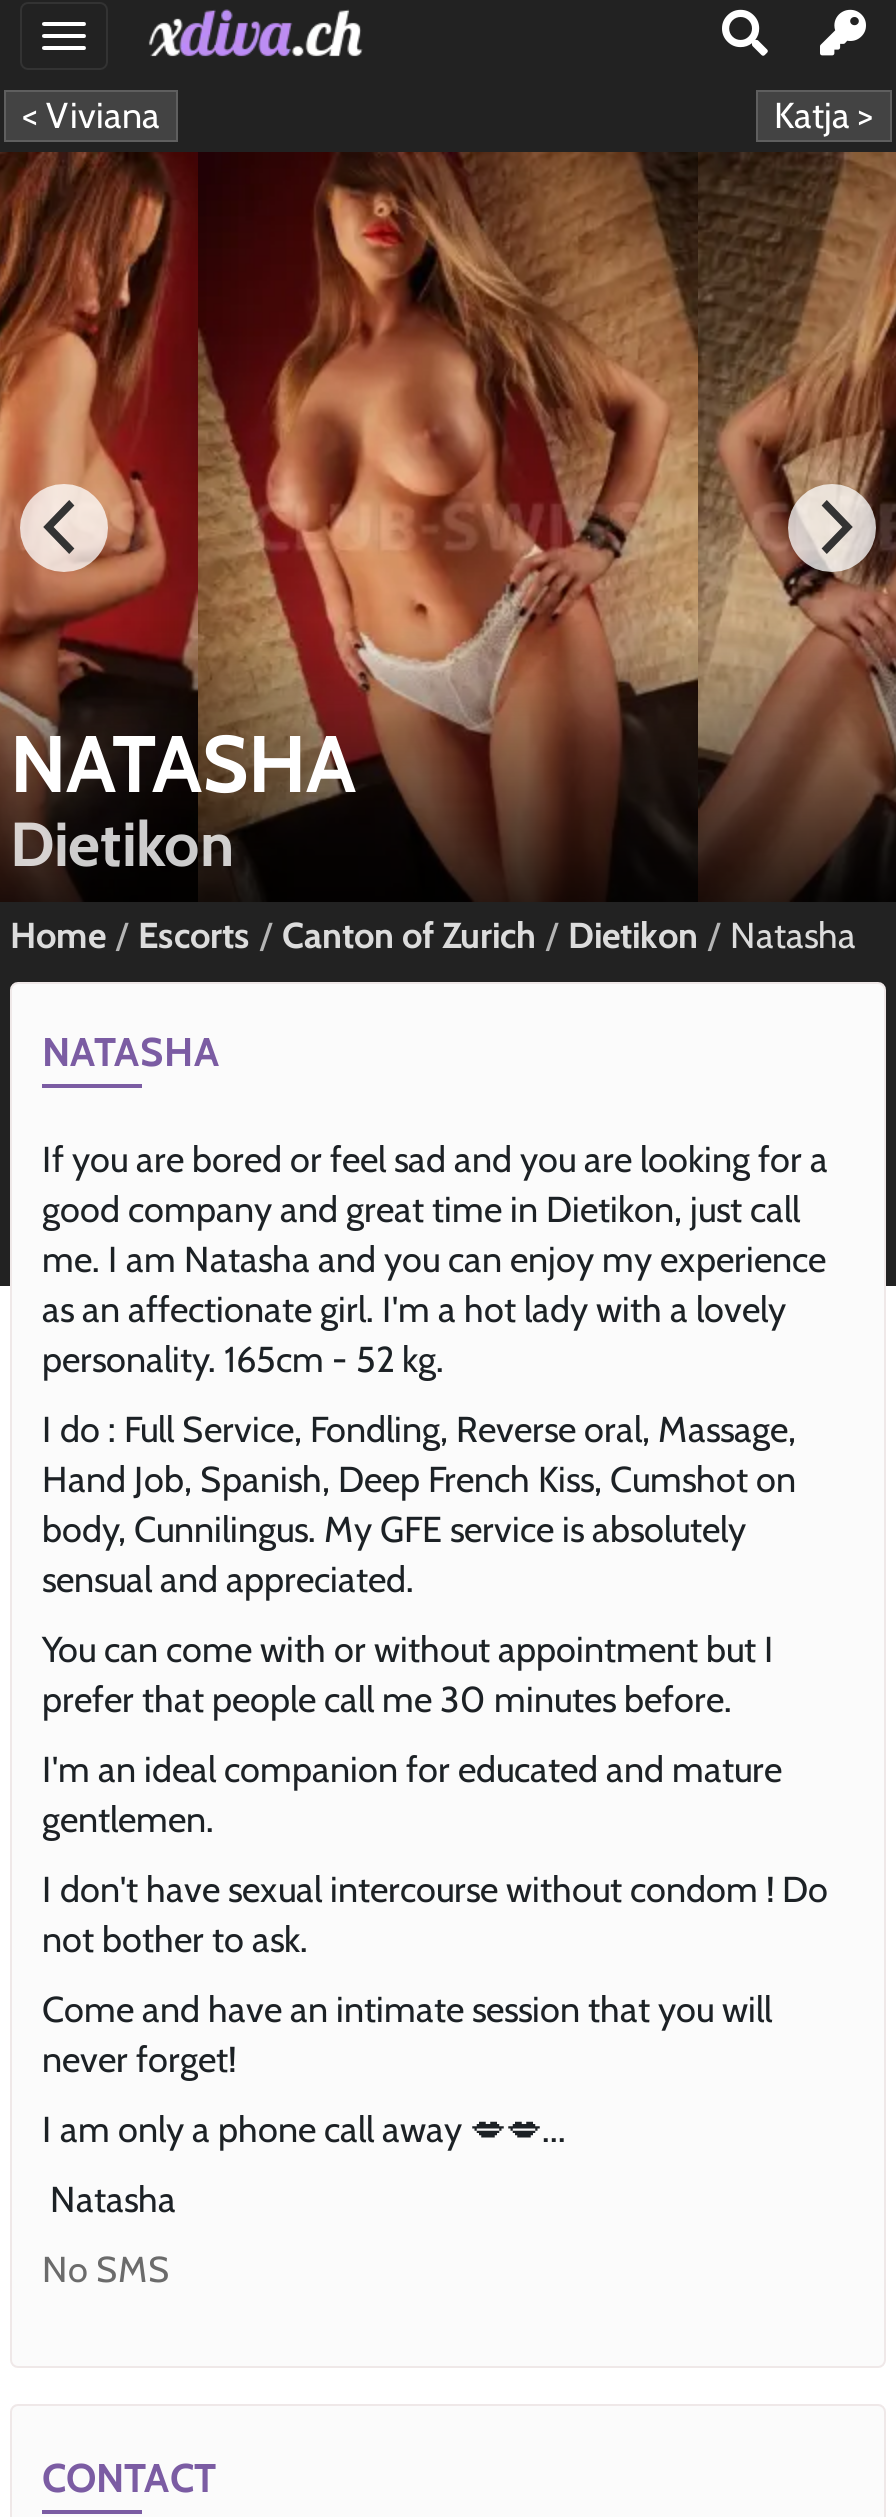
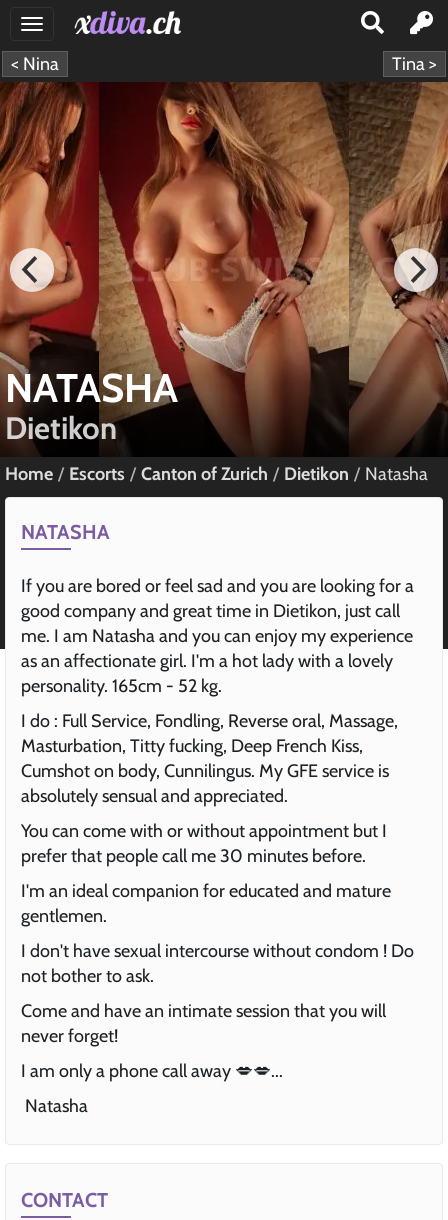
- < Viviana
- Katja >
+ < Nina
+ Tina >

- Hand Job, Spanish, Deep French Kiss, Cumshot on
- body, Cunnilingus. My GFE service is absolutely
- sensual and appreciated.
+ Masturbation, Titty fucking, Deep French Kiss,
+ Cumshot on body, Cunnilingus. My GFE service is
+ absolutely sensual and appreciated.

- No SMS
